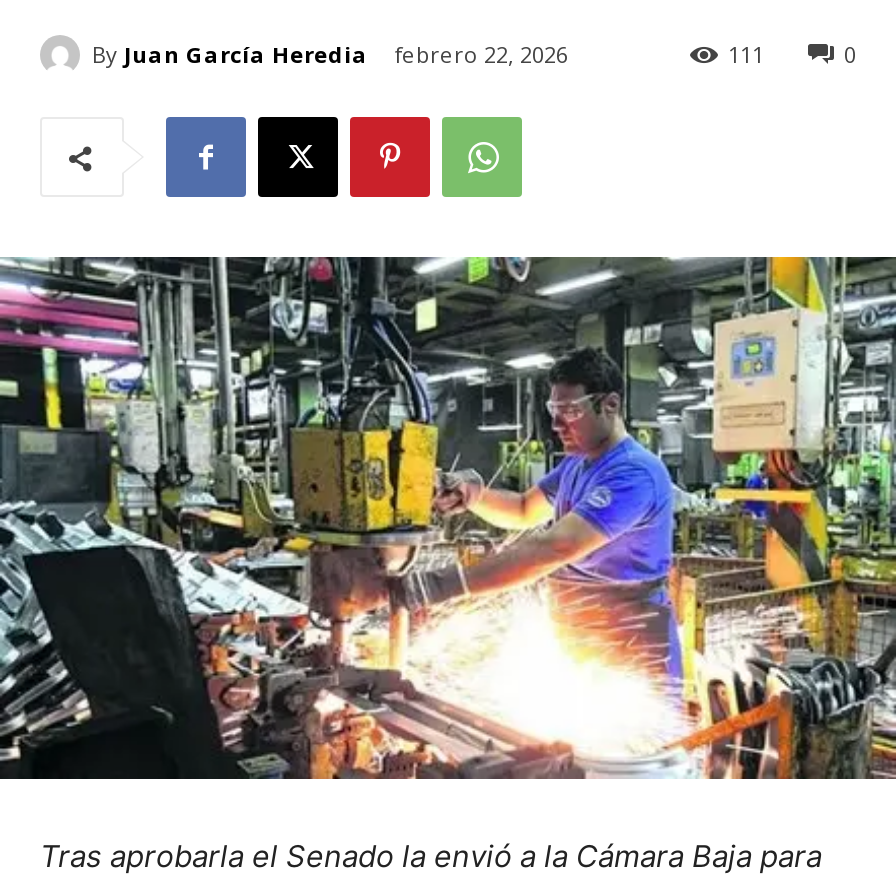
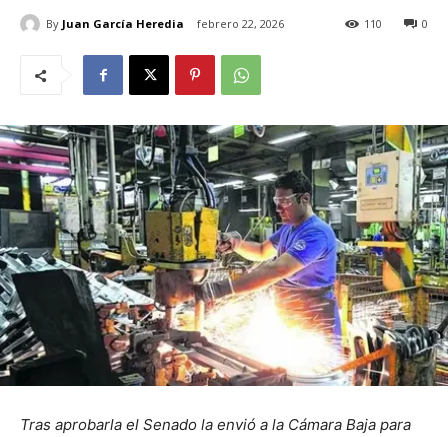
- 111
+ 110
